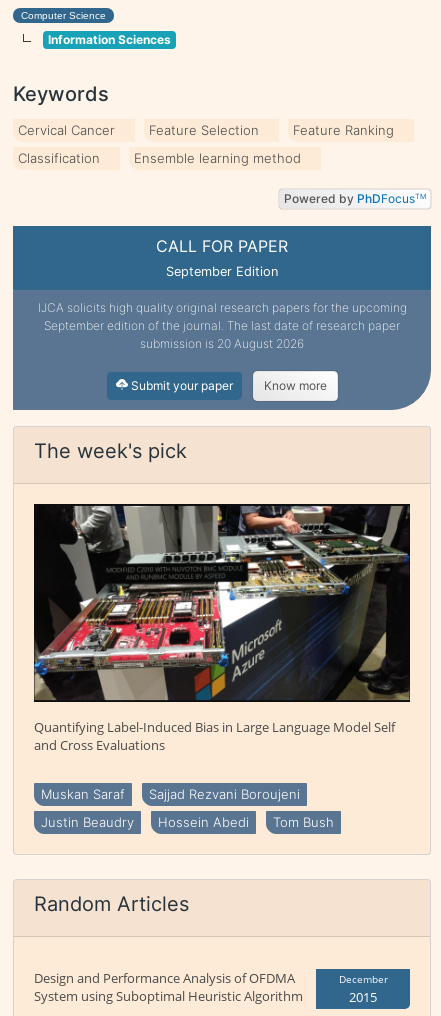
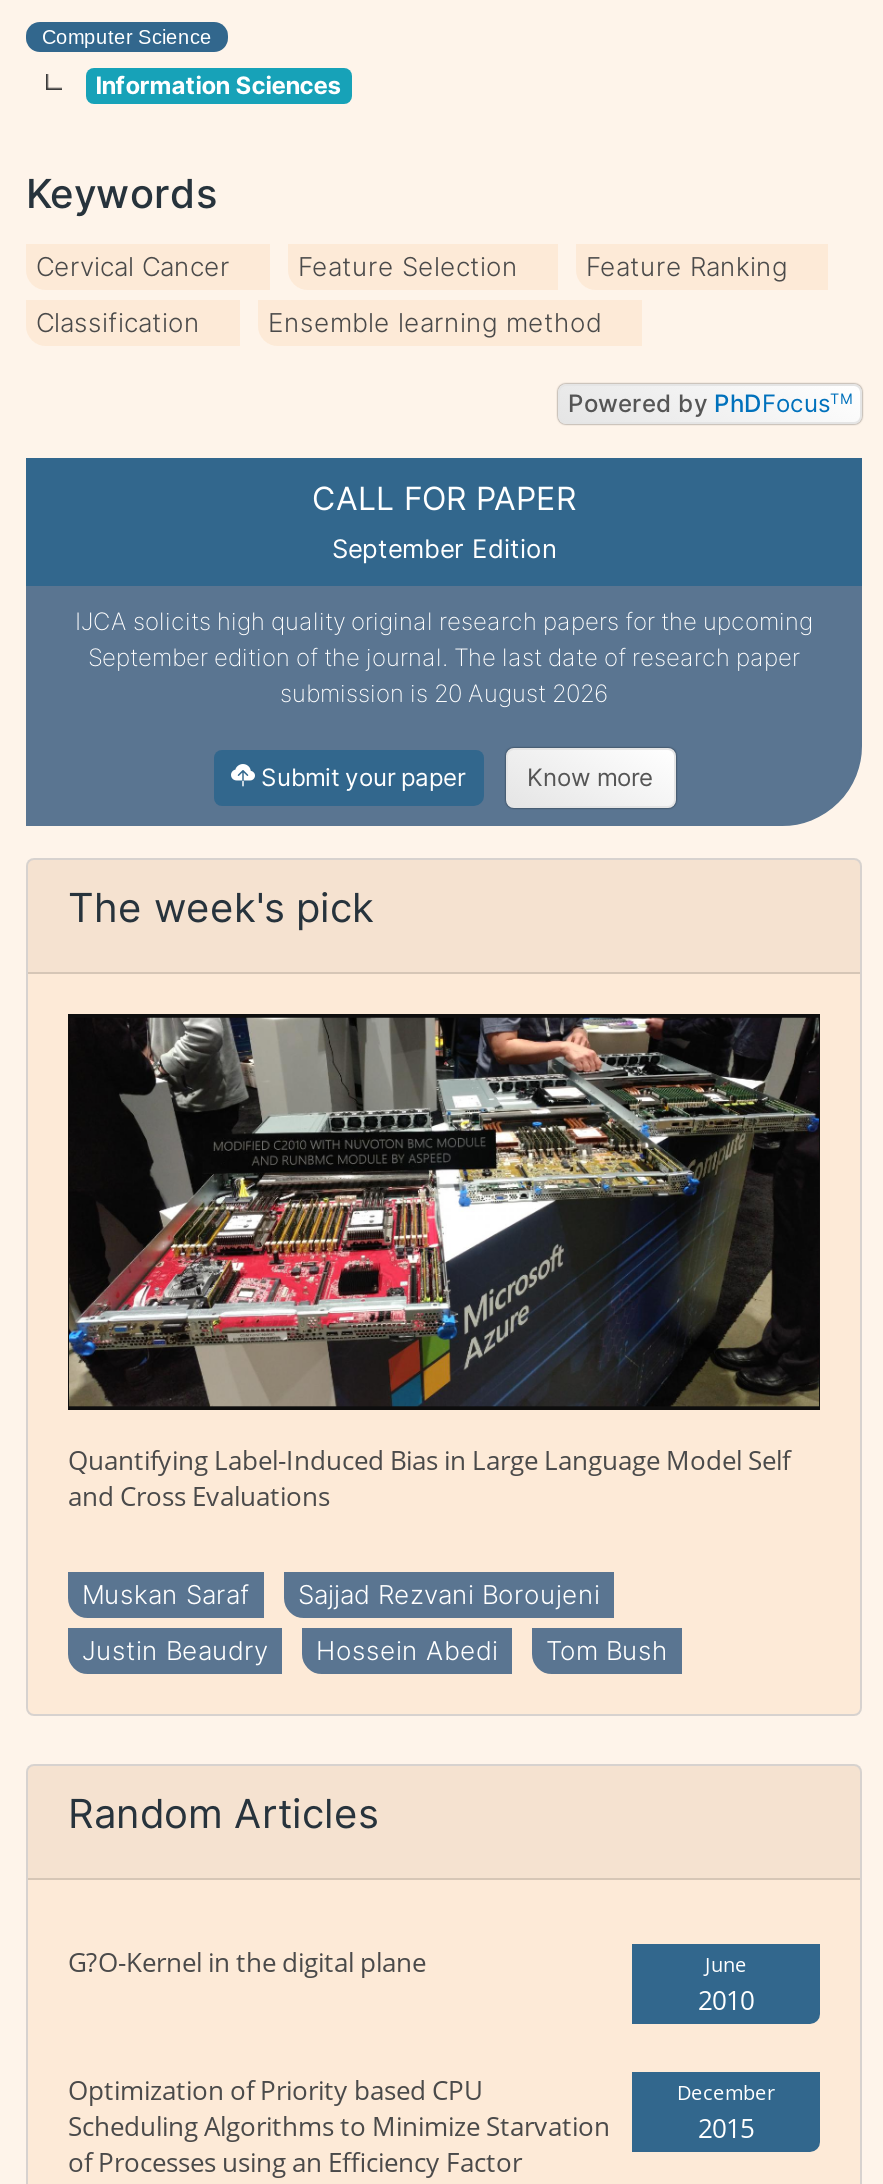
- Design and Performance Analysis of OFDMA
- System using Suboptimal Heuristic Algorithm
+ G?O-Kernel in the digital plane
+ June
+ 2010
+ Optimization of Priority based CPU
+ Scheduling Algorithms to Minimize Starvation
+ of Processes using an Efficiency Factor
